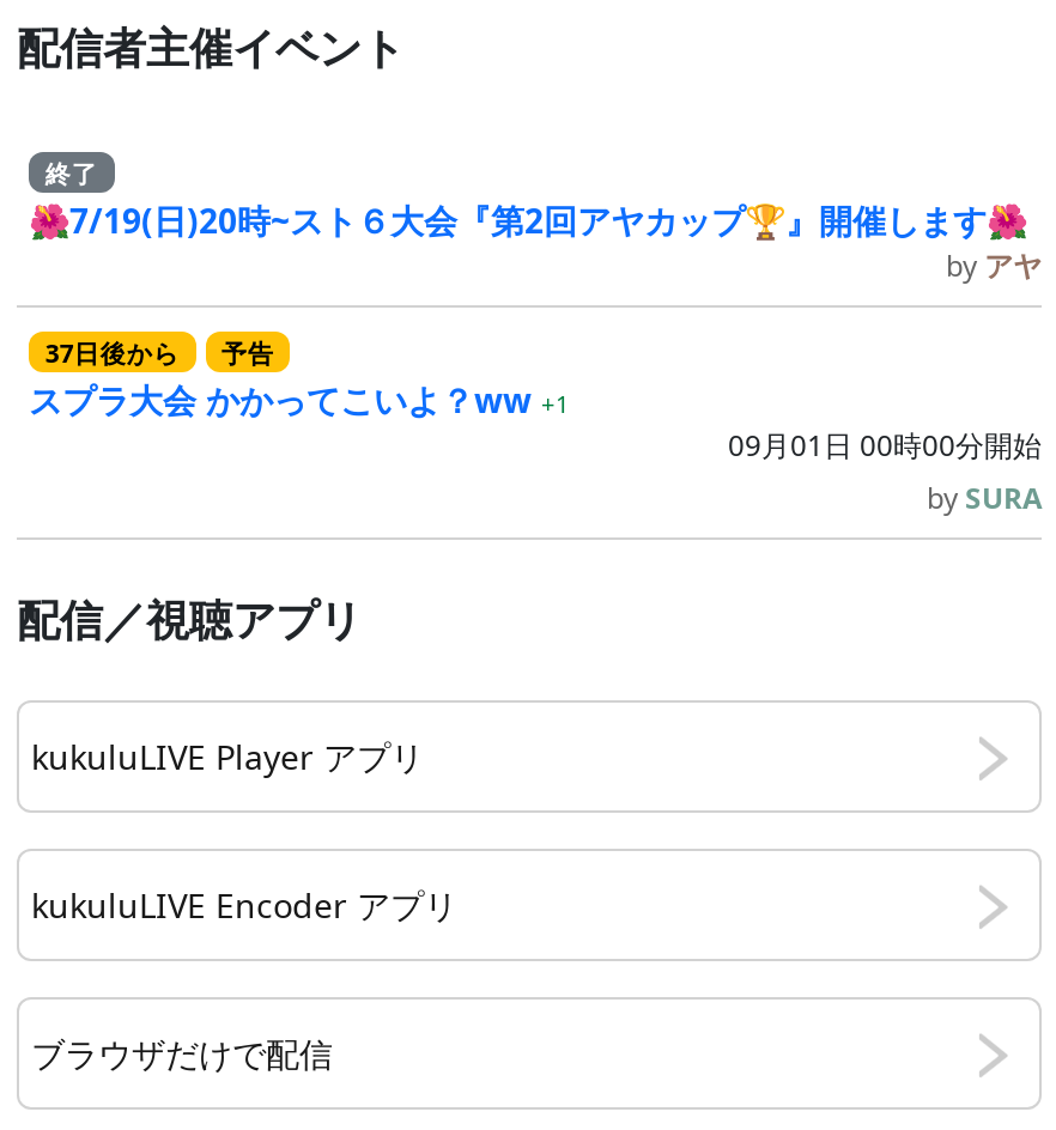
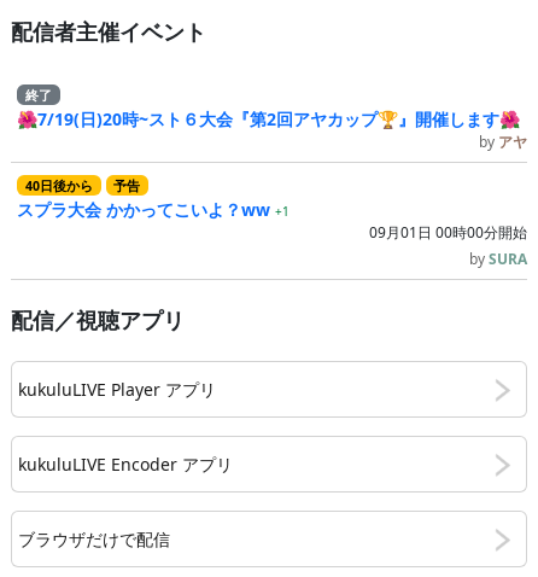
- 37日後から 予告
+ 40日後から 予告
